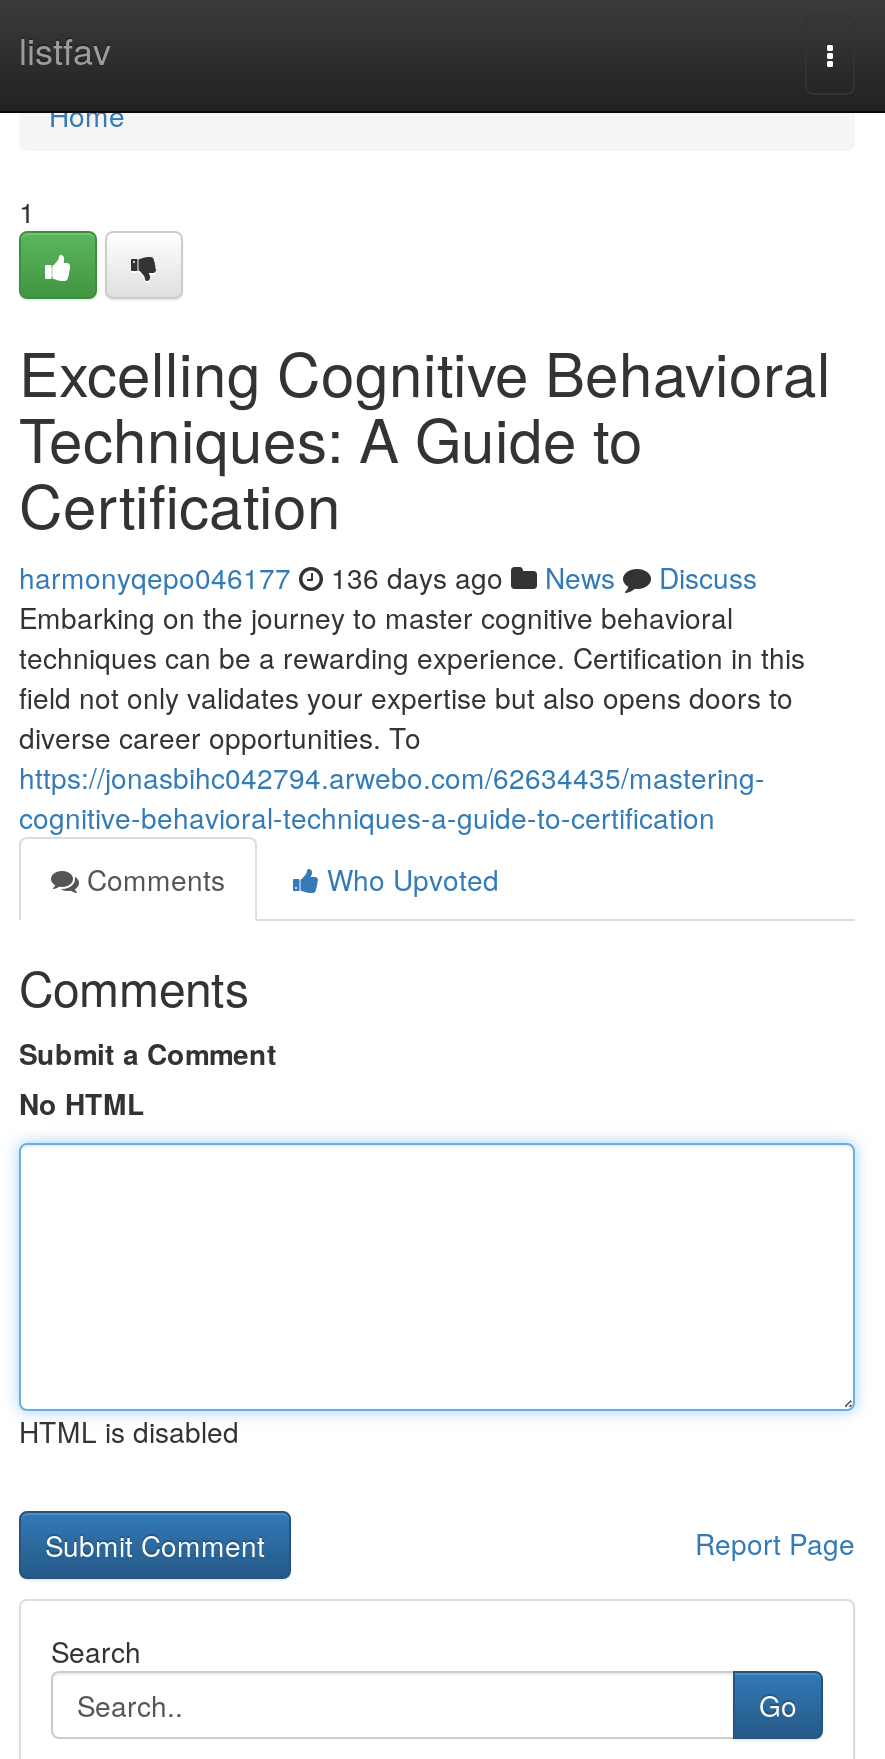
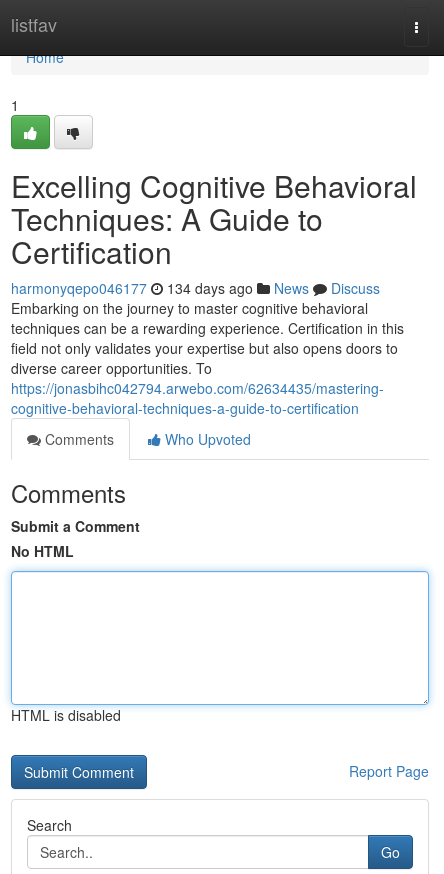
- harmonyqepo046177 136 days ago News Discuss
+ harmonyqepo046177 134 days ago News Discuss
